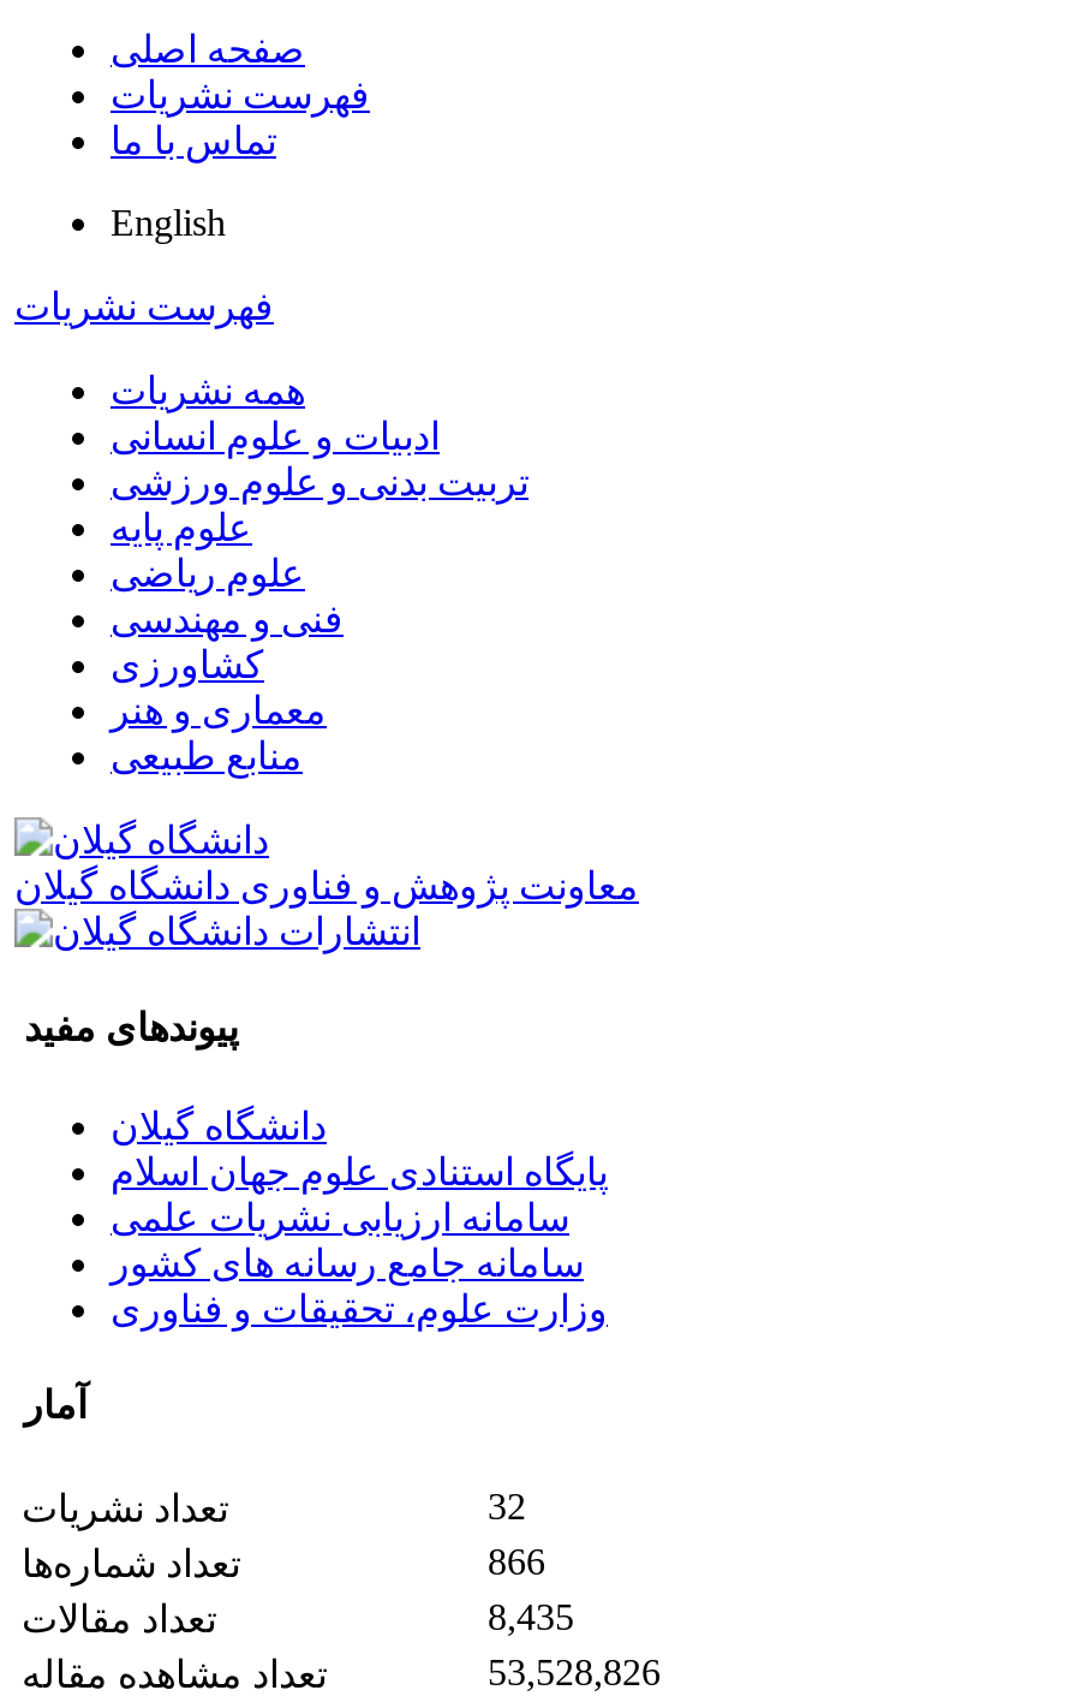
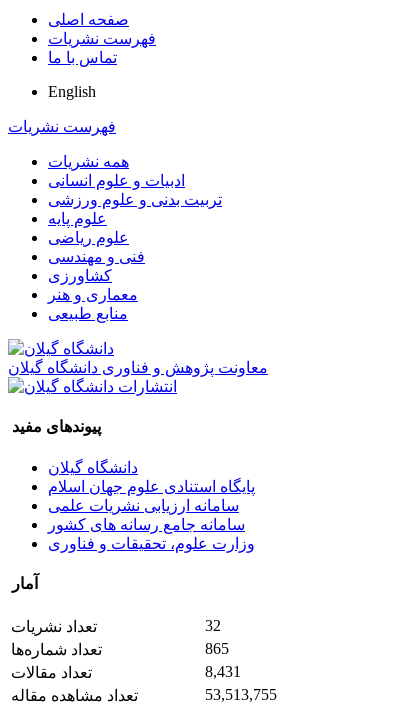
- 866
+ 865

- 8,435
+ 8,431

- 53,528,826
+ 53,513,755
